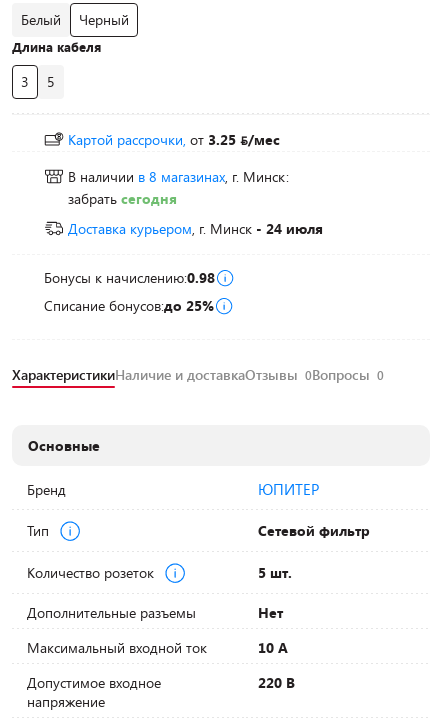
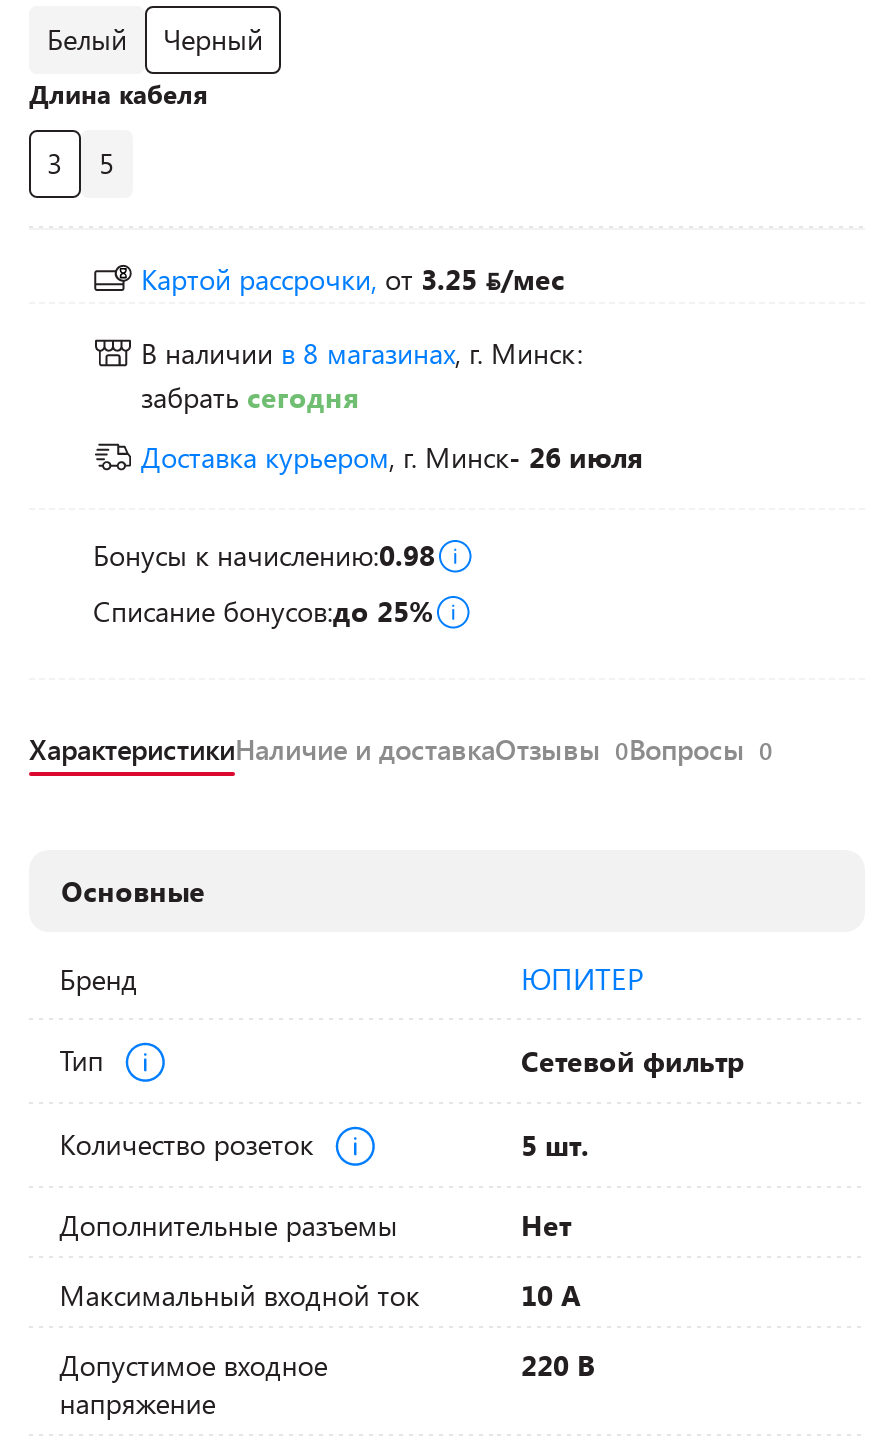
- Доставка курьером, г. Минск- 24 июля
+ Доставка курьером, г. Минск- 26 июля
